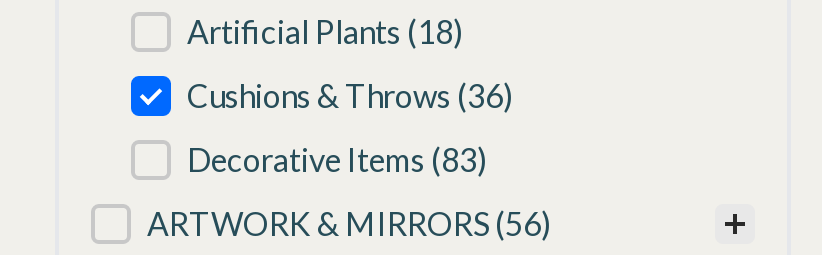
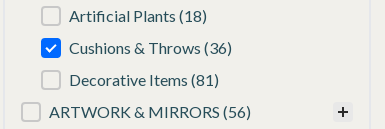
- Decorative Items (83)
+ Decorative Items (81)
